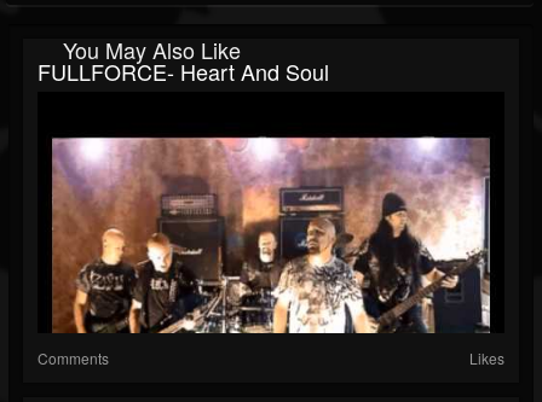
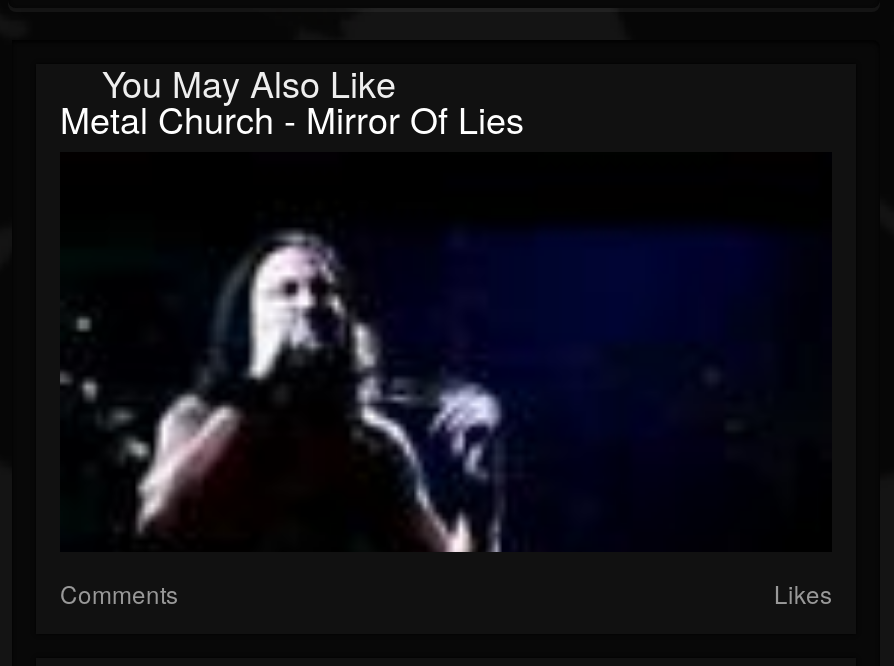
- FULLFORCE- Heart And Soul
+ Metal Church - Mirror Of Lies

- [image]
+ [image]
